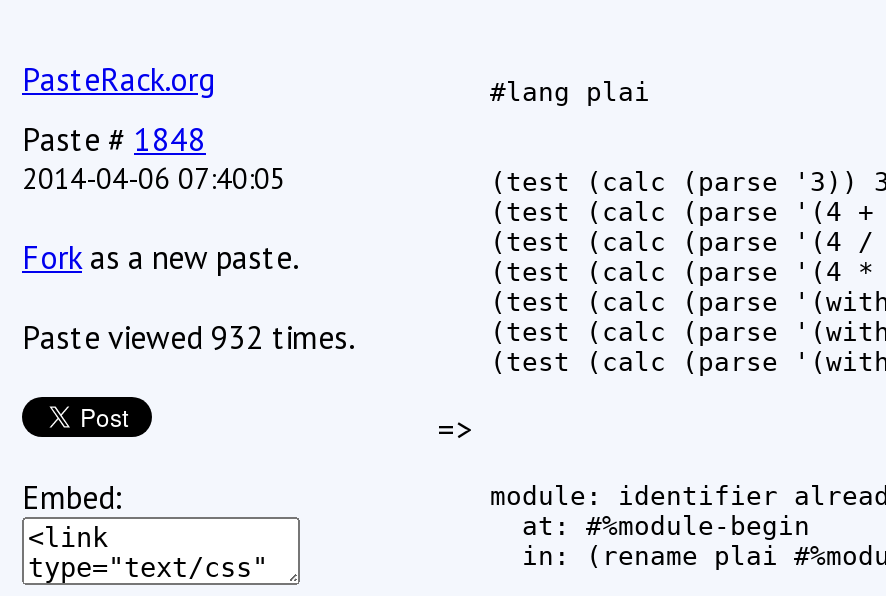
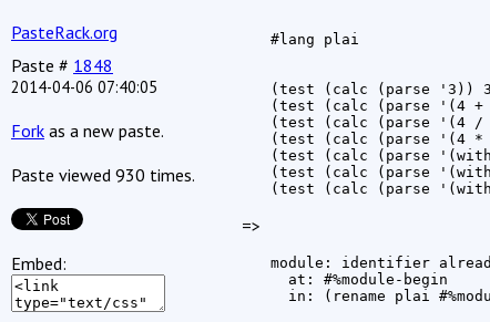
- Paste viewed 932 times.
+ Paste viewed 930 times.
